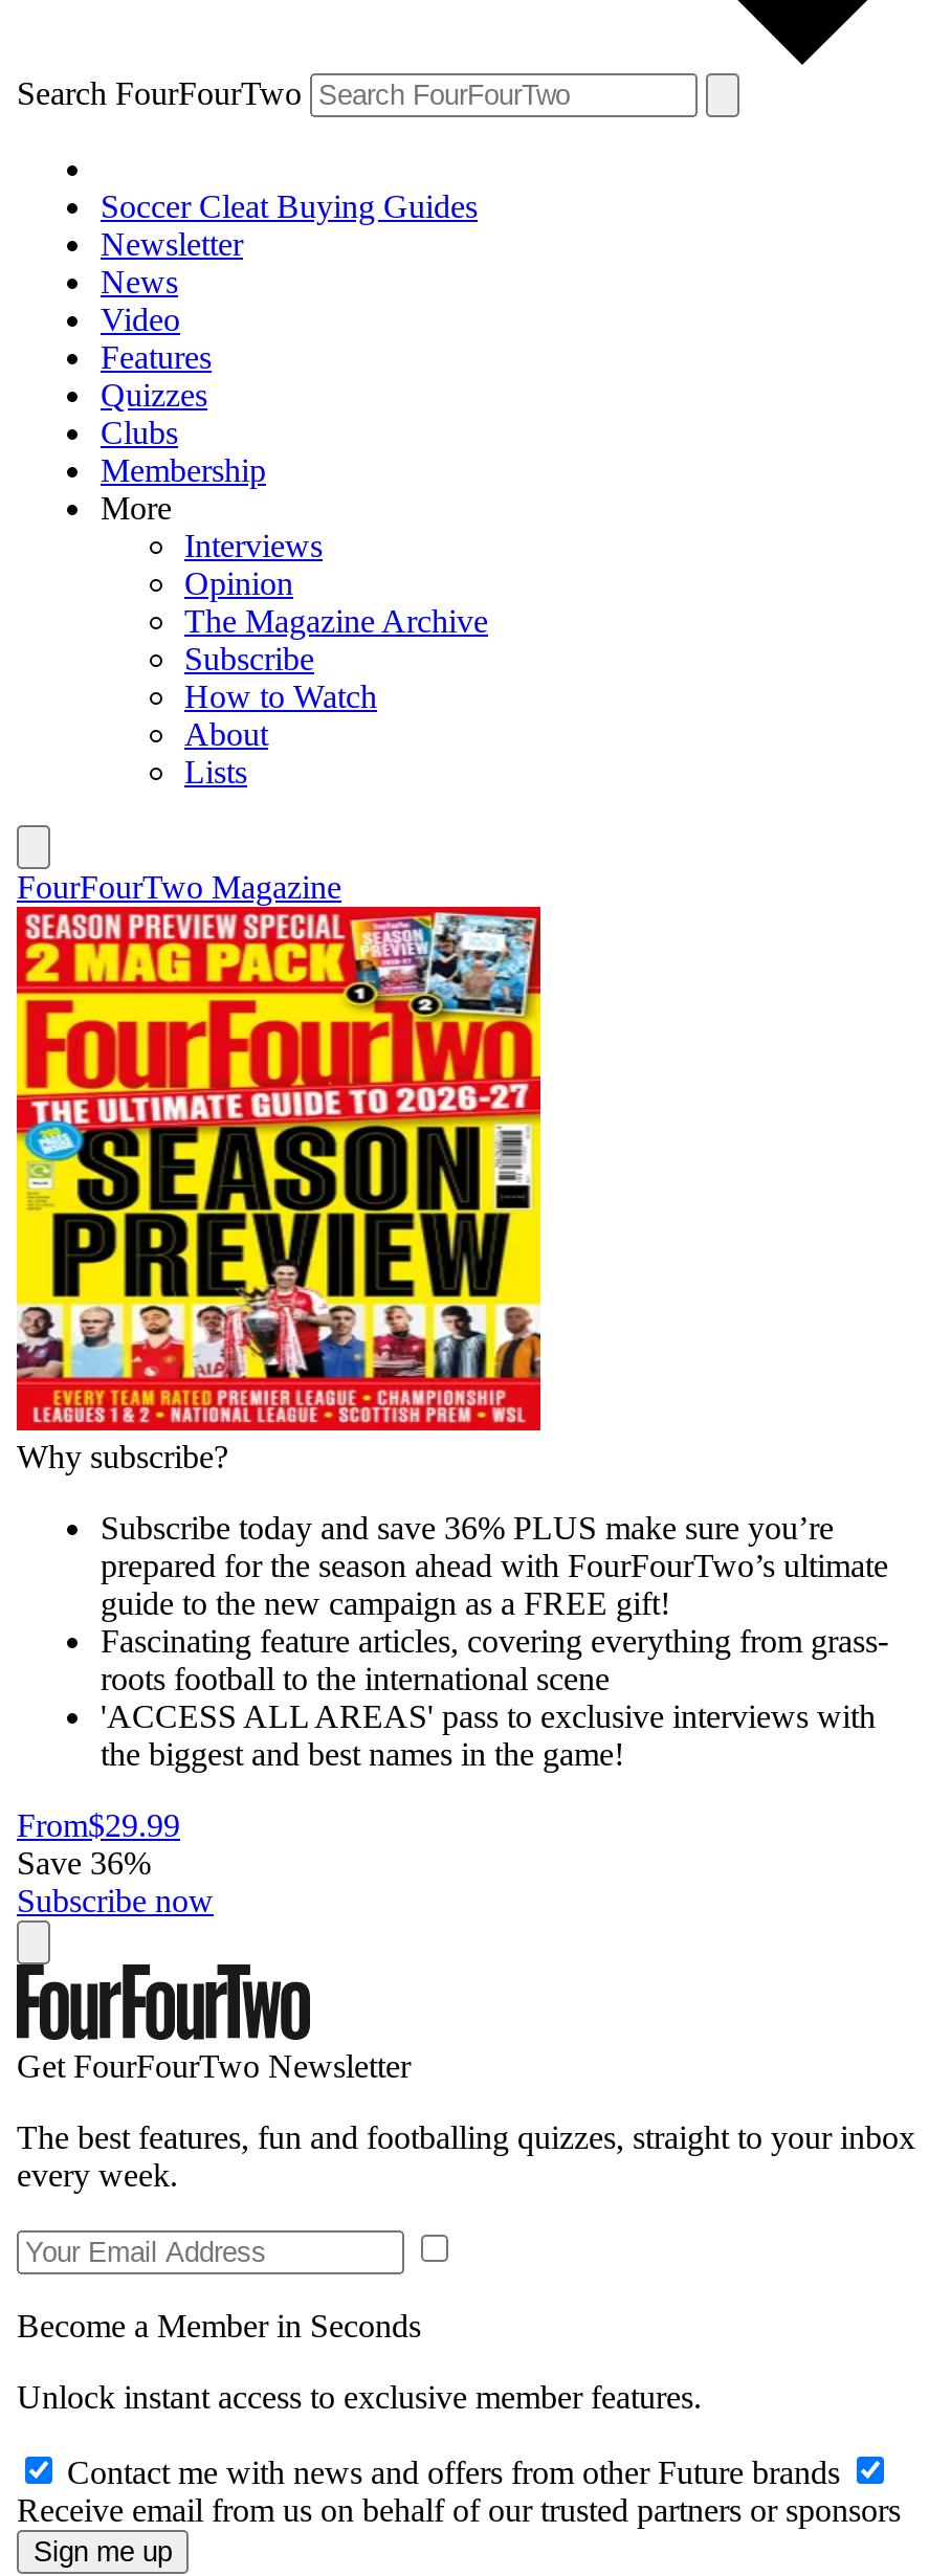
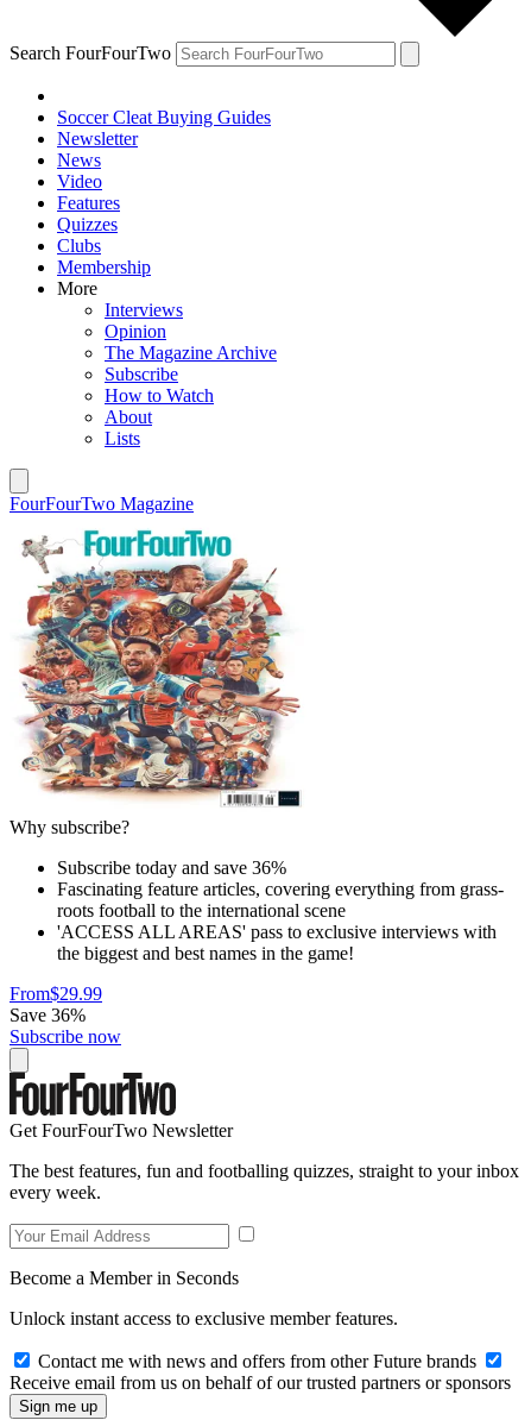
- [image]
- Subscribe today and save 36% PLUS make sure you’re
- prepared for the season ahead with FourFourTwo’s ultimate
- guide to the new campaign as a FREE gift!
+ [image]
+ Subscribe today and save 36%
